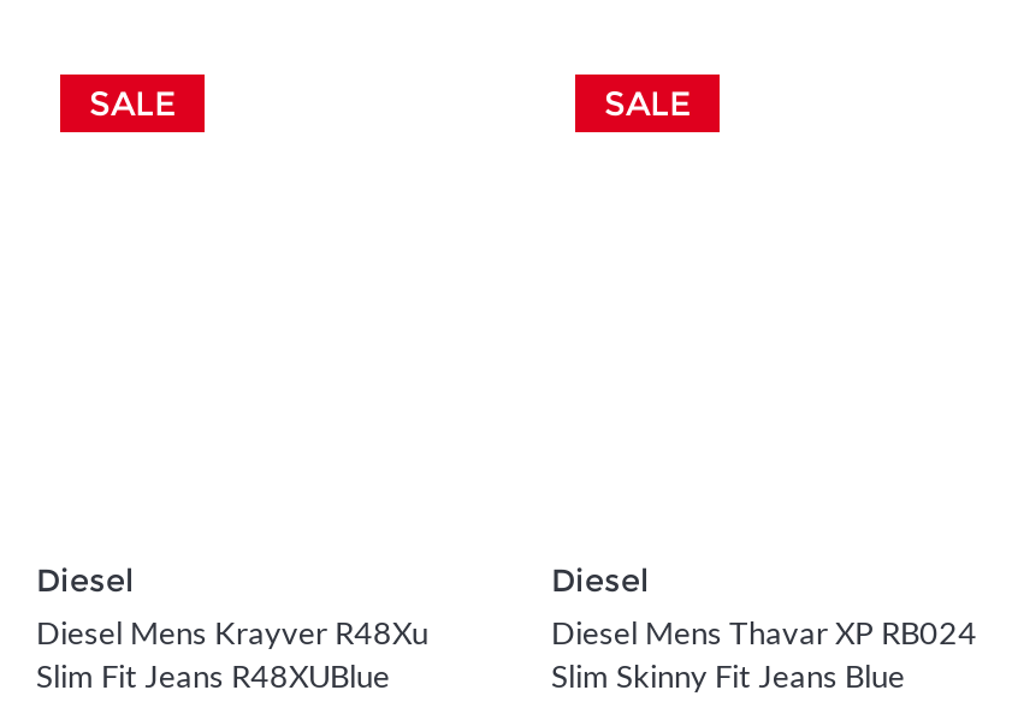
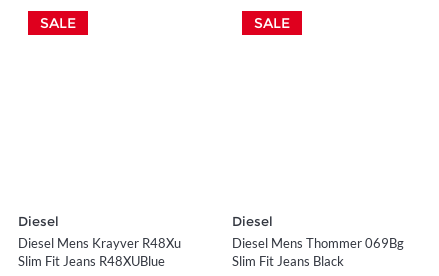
- Diesel Mens Thavar XP RB024
- Slim Skinny Fit Jeans Blue
+ Diesel Mens Thommer 069Bg
+ Slim Fit Jeans Black
